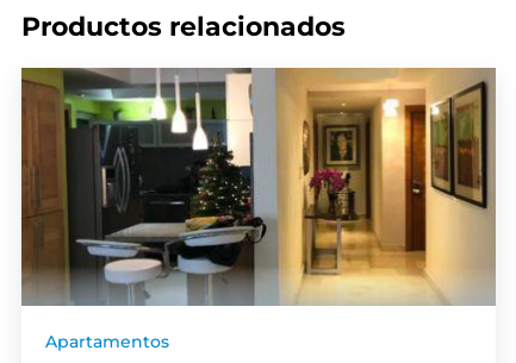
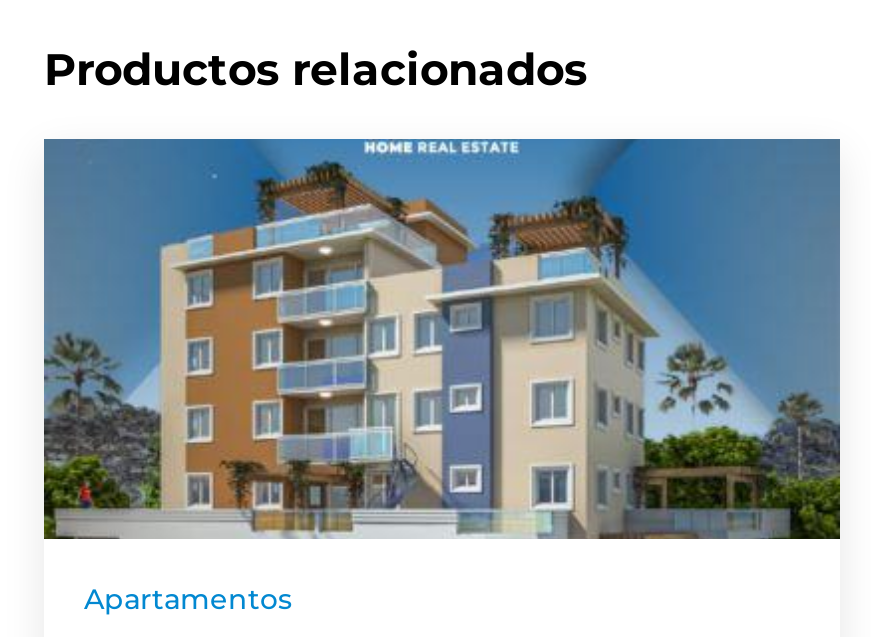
- [image]
+ [image]
